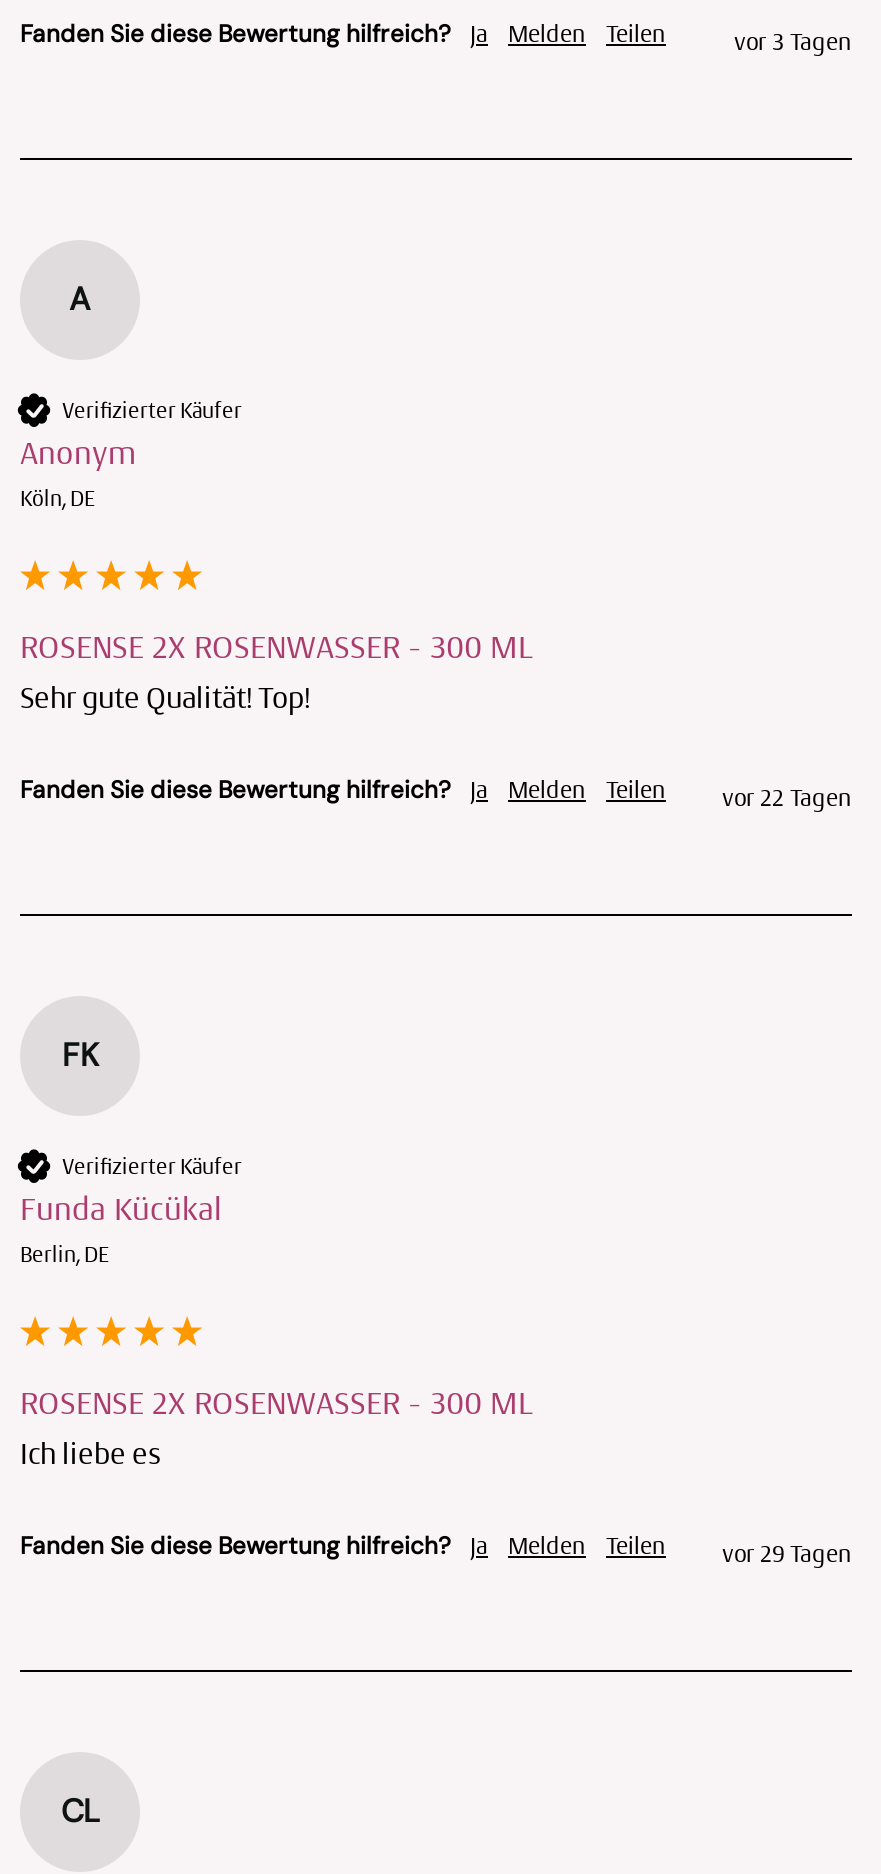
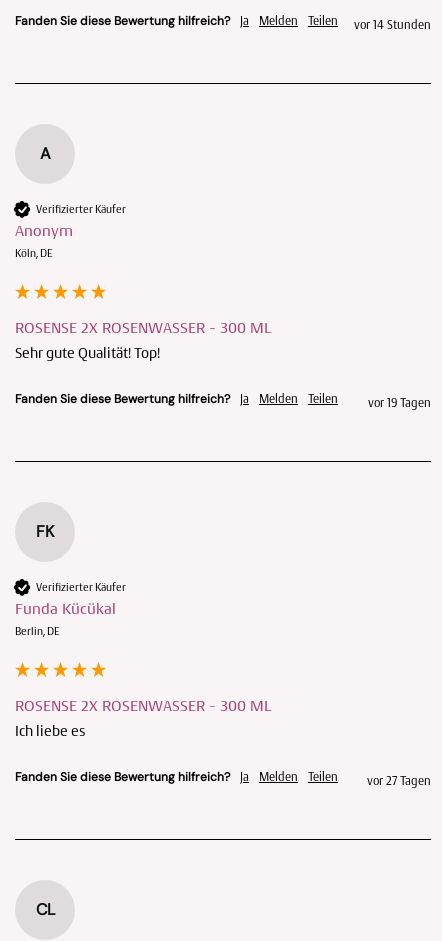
- vor 3 Tagen
+ vor 14 Stunden

- vor 22 Tagen
+ vor 19 Tagen

- vor 29 Tagen
+ vor 27 Tagen
